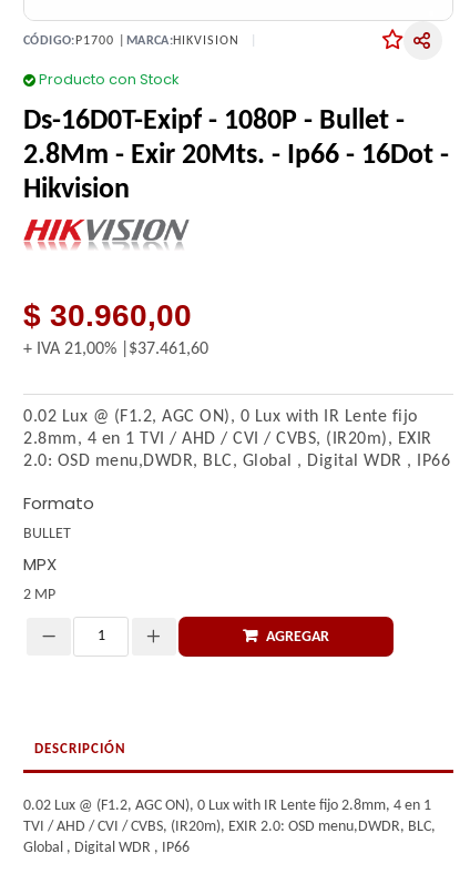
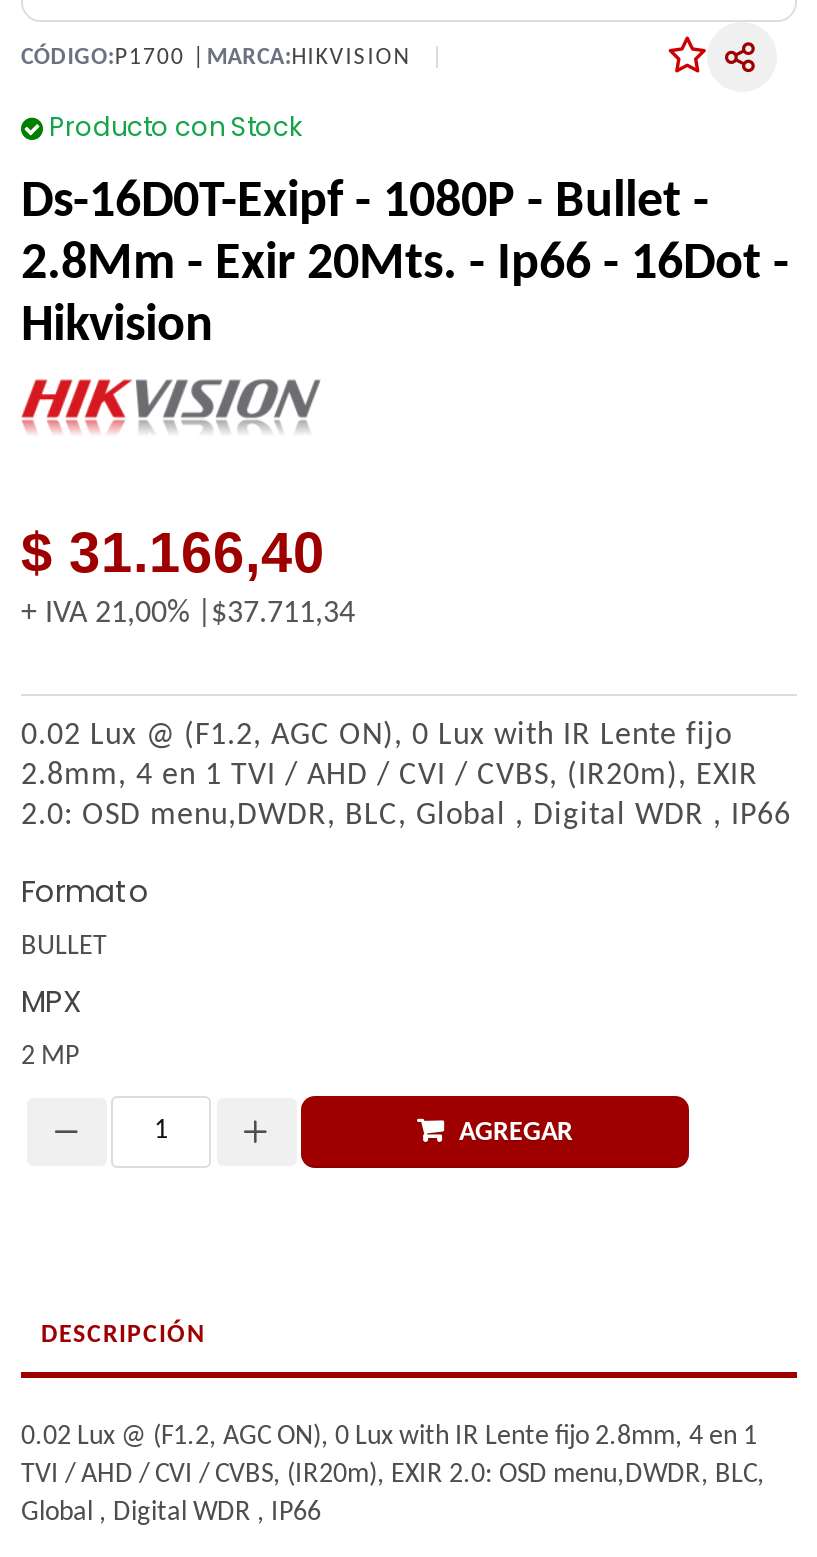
- $ 30.960,00
+ $ 31.166,40

- + IVA 21,00% $37.461,60
+ + IVA 21,00% $37.711,34
